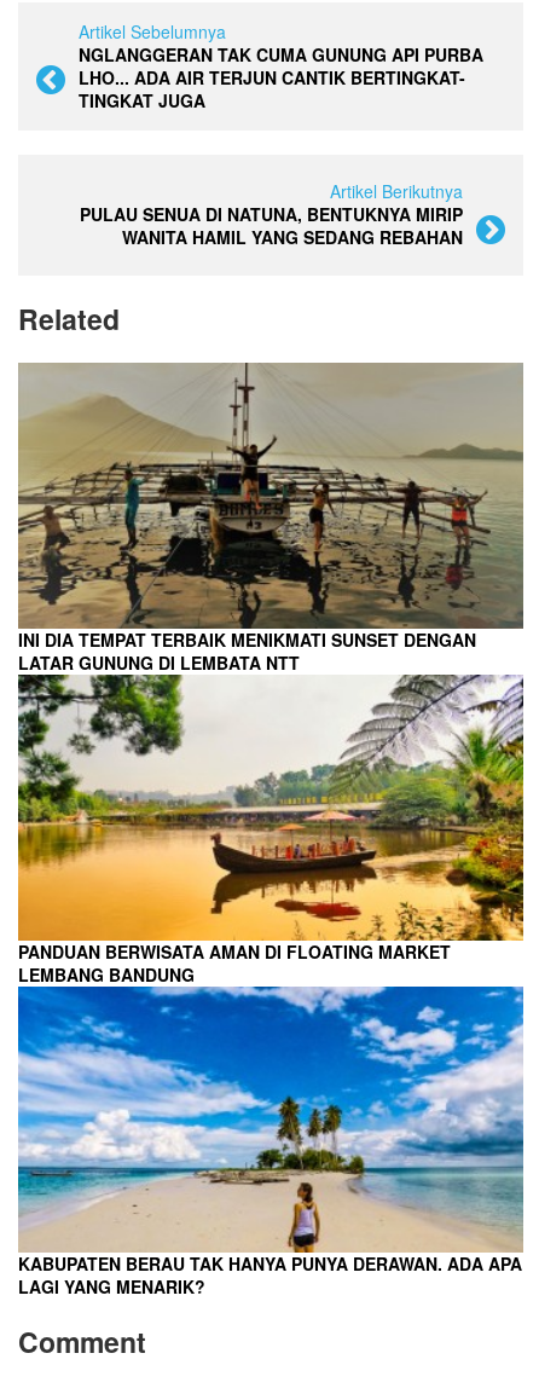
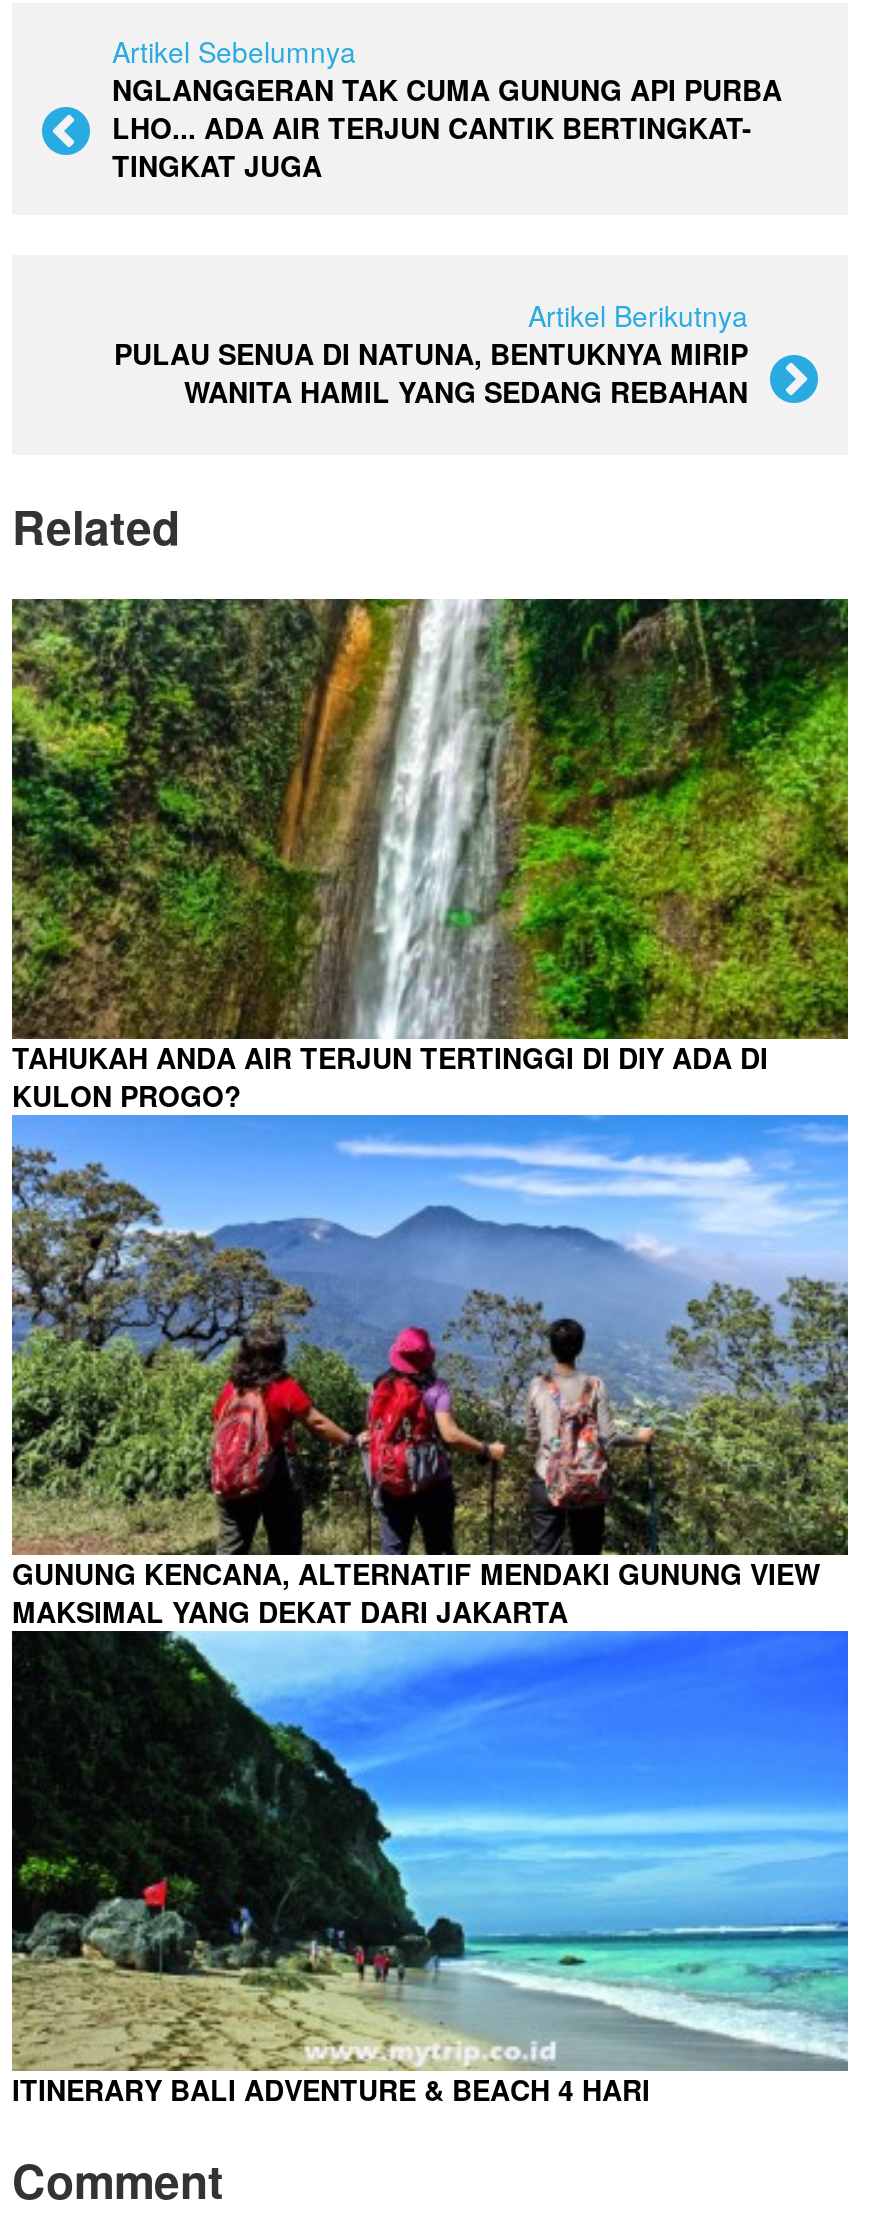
- [image]
- INI DIA TEMPAT TERBAIK MENIKMATI SUNSET DENGAN
- LATAR GUNUNG DI LEMBATA NTT
+ [image]
+ TAHUKAH ANDA AIR TERJUN TERTINGGI DI DIY ADA DI
+ KULON PROGO?

- [image]
- PANDUAN BERWISATA AMAN DI FLOATING MARKET
- LEMBANG BANDUNG
+ [image]
+ GUNUNG KENCANA, ALTERNATIF MENDAKI GUNUNG VIEW
+ MAKSIMAL YANG DEKAT DARI JAKARTA

- [image]
- KABUPATEN BERAU TAK HANYA PUNYA DERAWAN. ADA APA
- LAGI YANG MENARIK?
+ [image]
+ ITINERARY BALI ADVENTURE & BEACH 4 HARI
